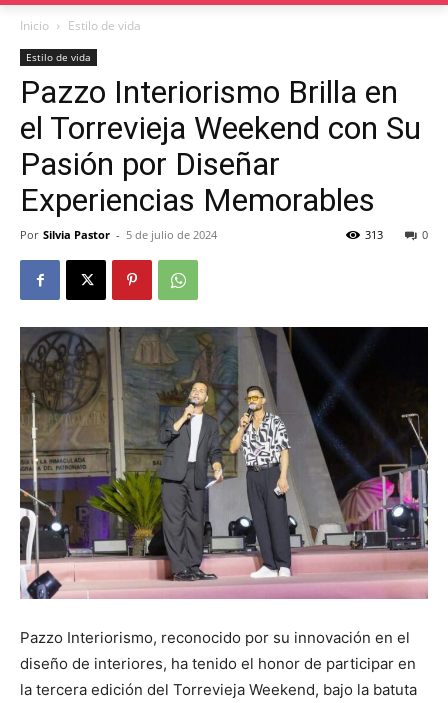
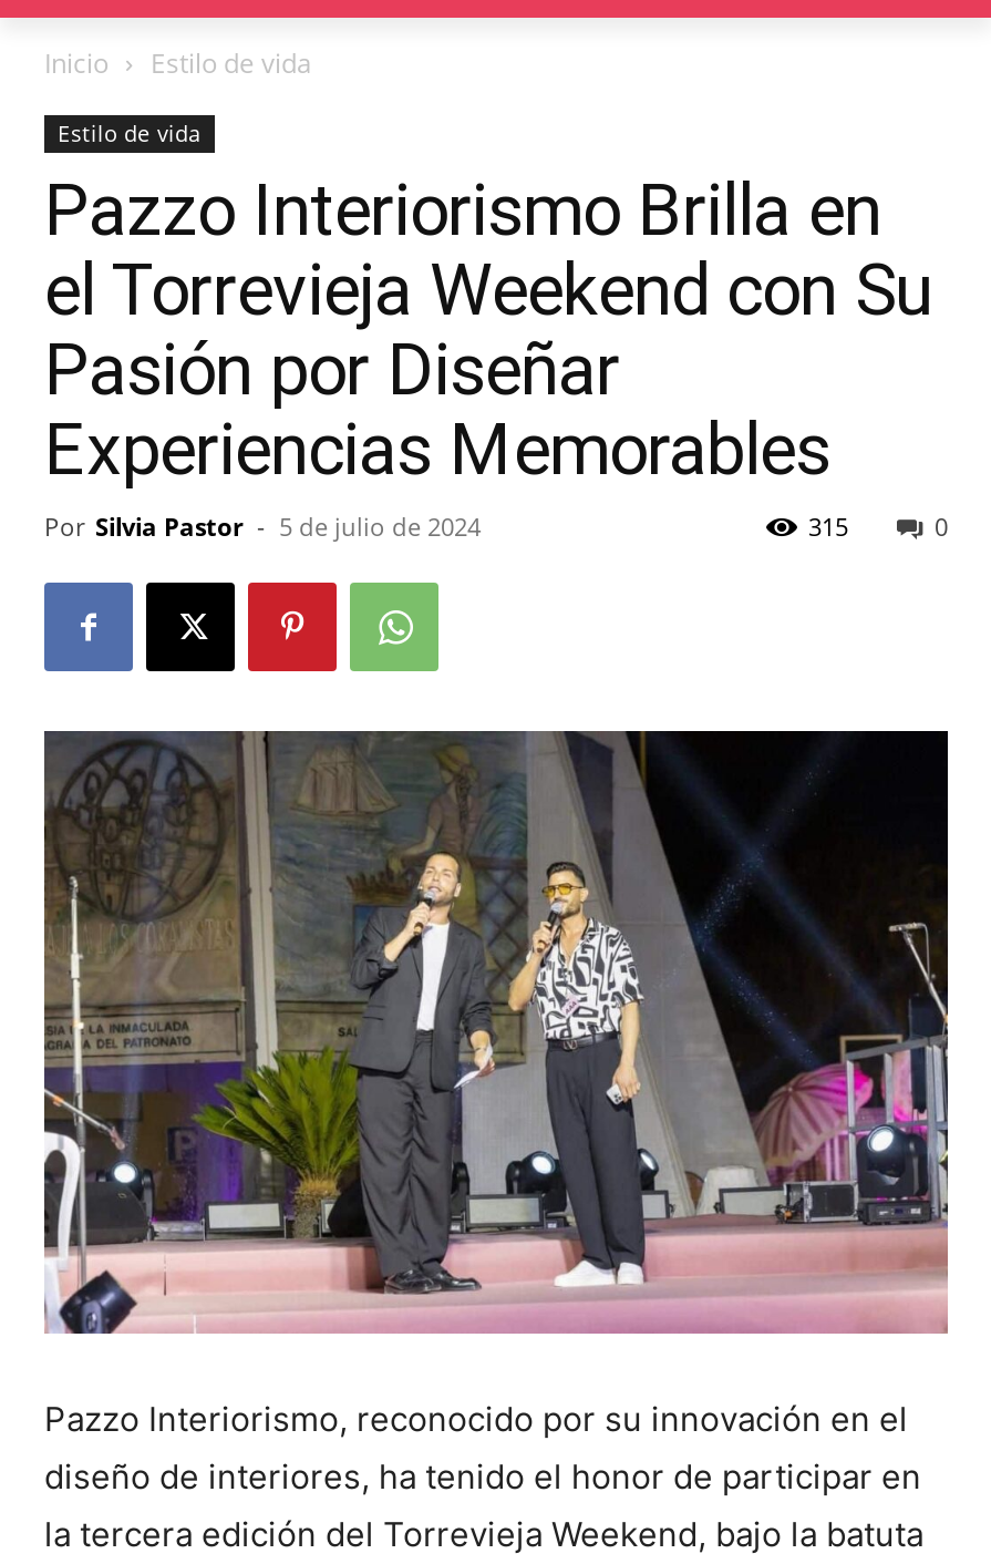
- 313
+ 315
